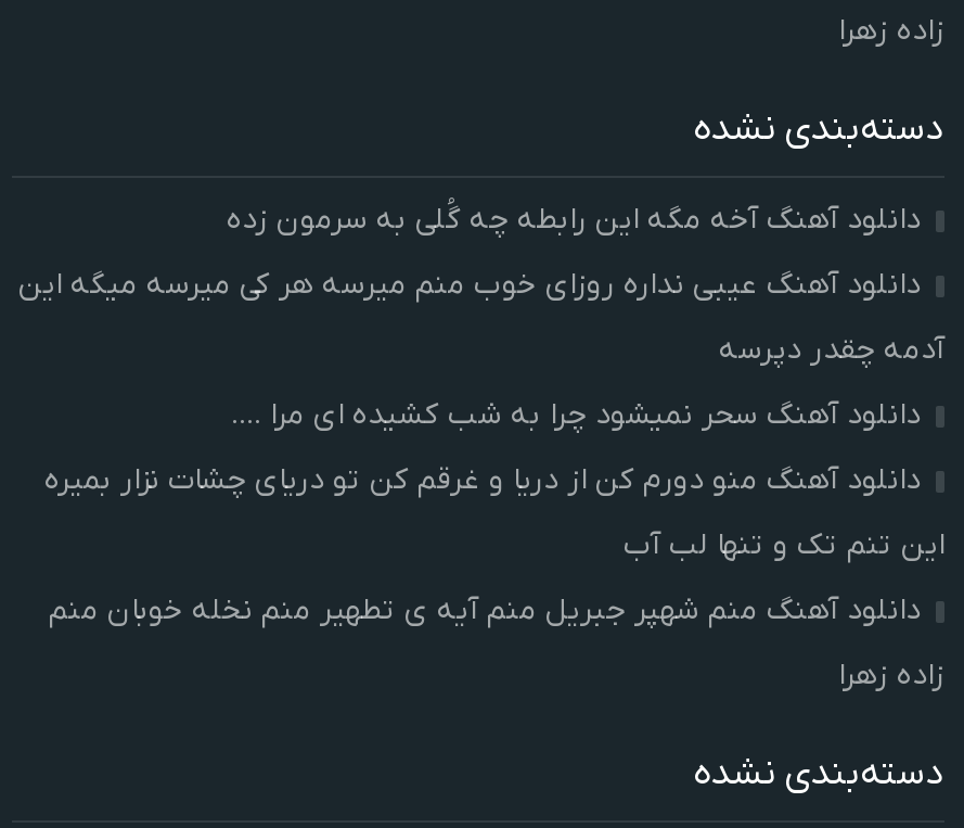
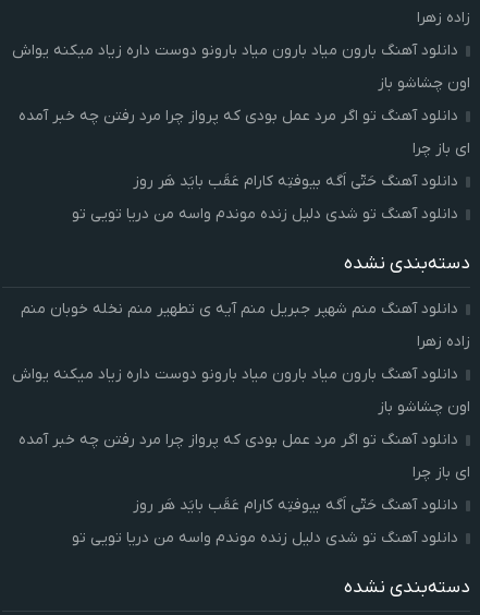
+ دانلود آهنگ بارون میاد بارون میاد بارونو دوست داره زیاد میکنه یواش
+ اون چشاشو باز
+ دانلود آهنگ تو اگر مرد عمل بودی که پرواز چرا مرد رفتن چه خبر آمده
+ ای باز چرا
+ دانلود آهنگ حَتّی اَگه بیوفتِه کارام عَقَب بایَد هَر روز
+ دانلود آهنگ تو شدی دلیل زنده موندم واسه من دریا تویی تو

- دانلود آهنگ آخه مگه این رابطه چه گُلی به سرمون زده
- دانلود آهنگ عیبی نداره روزای خوب منم میرسه هر کی میرسه میگه این
- آدمه چقدر دپرسه
- دانلود آهنگ سحر نمیشود چرا به شب کشیده ای مرا ….
- دانلود آهنگ منو دورم کن از دریا و غرقم کن تو دریای چشات نزار بمیره
- این تنم تک و تنها لب آب

+ دانلود آهنگ بارون میاد بارون میاد بارونو دوست داره زیاد میکنه یواش
+ اون چشاشو باز
+ دانلود آهنگ تو اگر مرد عمل بودی که پرواز چرا مرد رفتن چه خبر آمده
+ ای باز چرا
+ دانلود آهنگ حَتّی اَگه بیوفتِه کارام عَقَب بایَد هَر روز
+ دانلود آهنگ تو شدی دلیل زنده موندم واسه من دریا تویی تو
